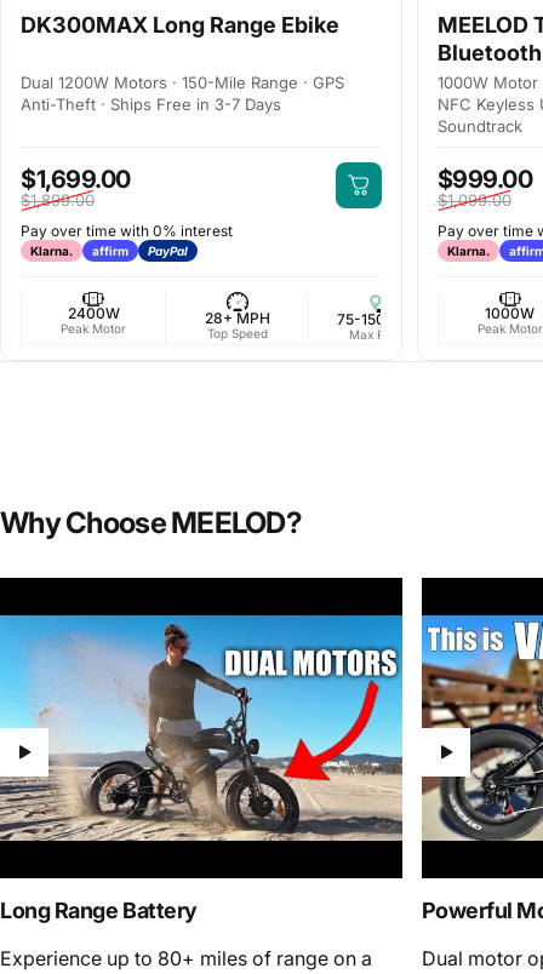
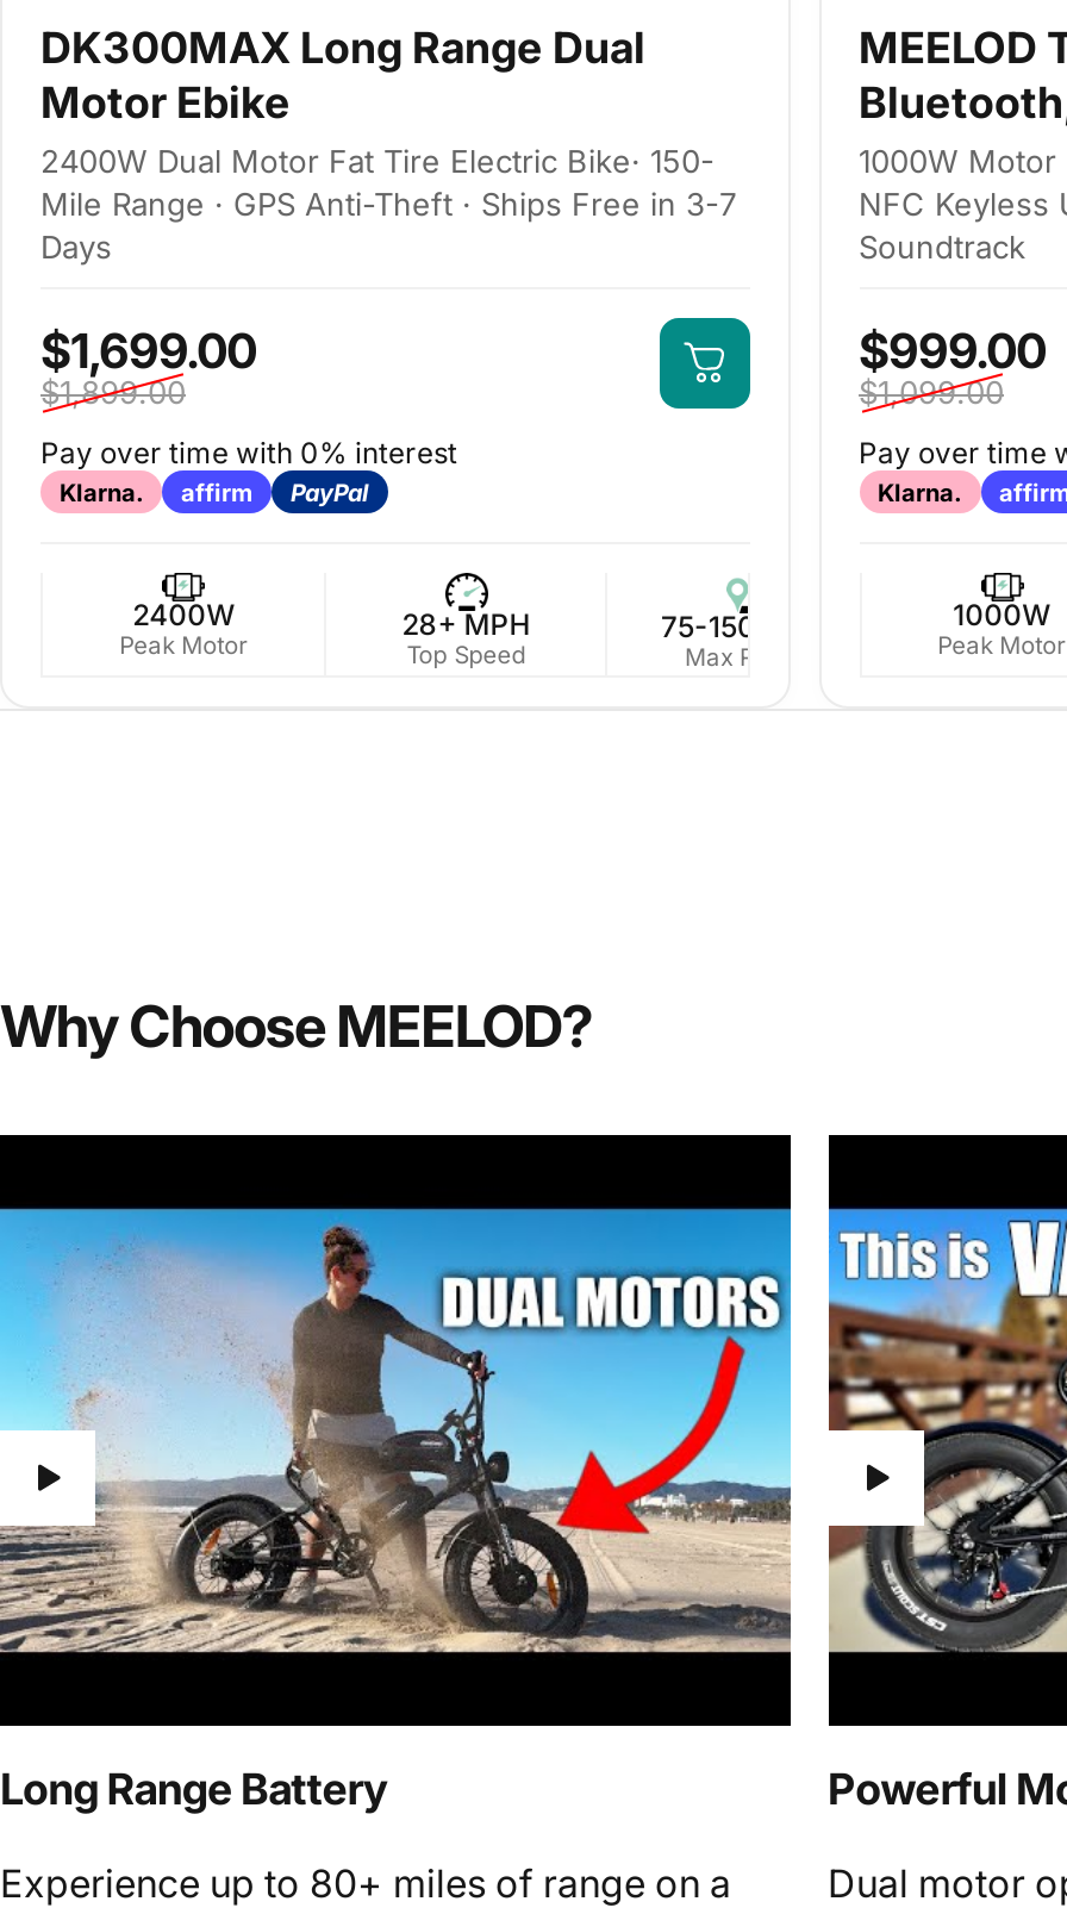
- DK300MAX Long Range Ebike
- Dual 1200W Motors · 150-Mile Range · GPS
- Anti-Theft · Ships Free in 3-7 Days
+ DK300MAX Long Range Dual
+ Motor Ebike
+ 2400W Dual Motor Fat Tire Electric Bike· 150-
+ Mile Range · GPS Anti-Theft · Ships Free in 3-7
+ Days
